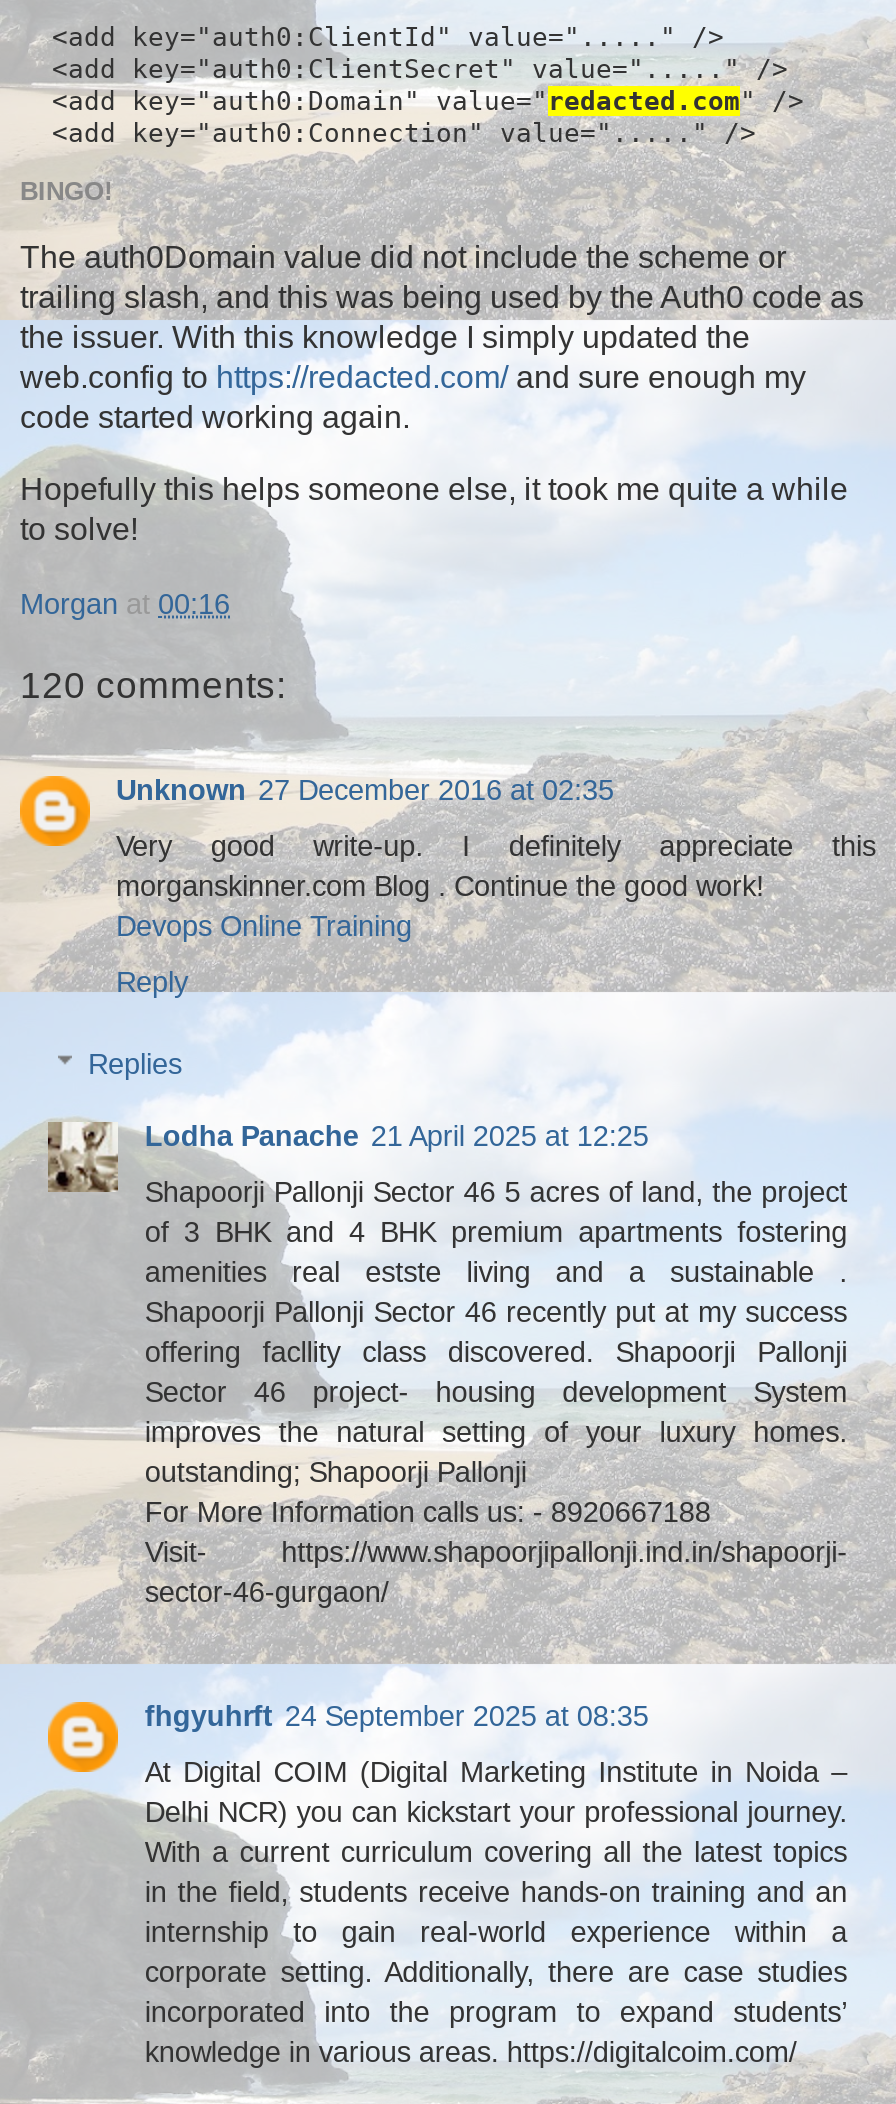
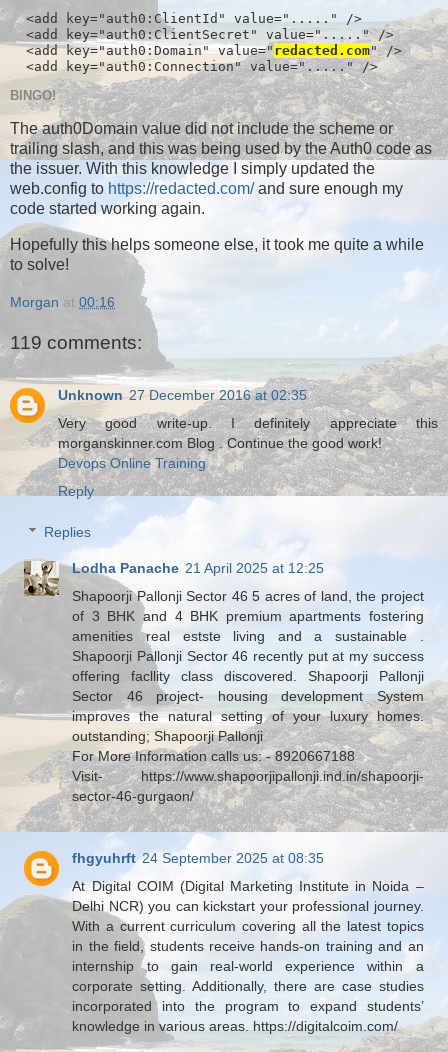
- 120 comments:
+ 119 comments:
